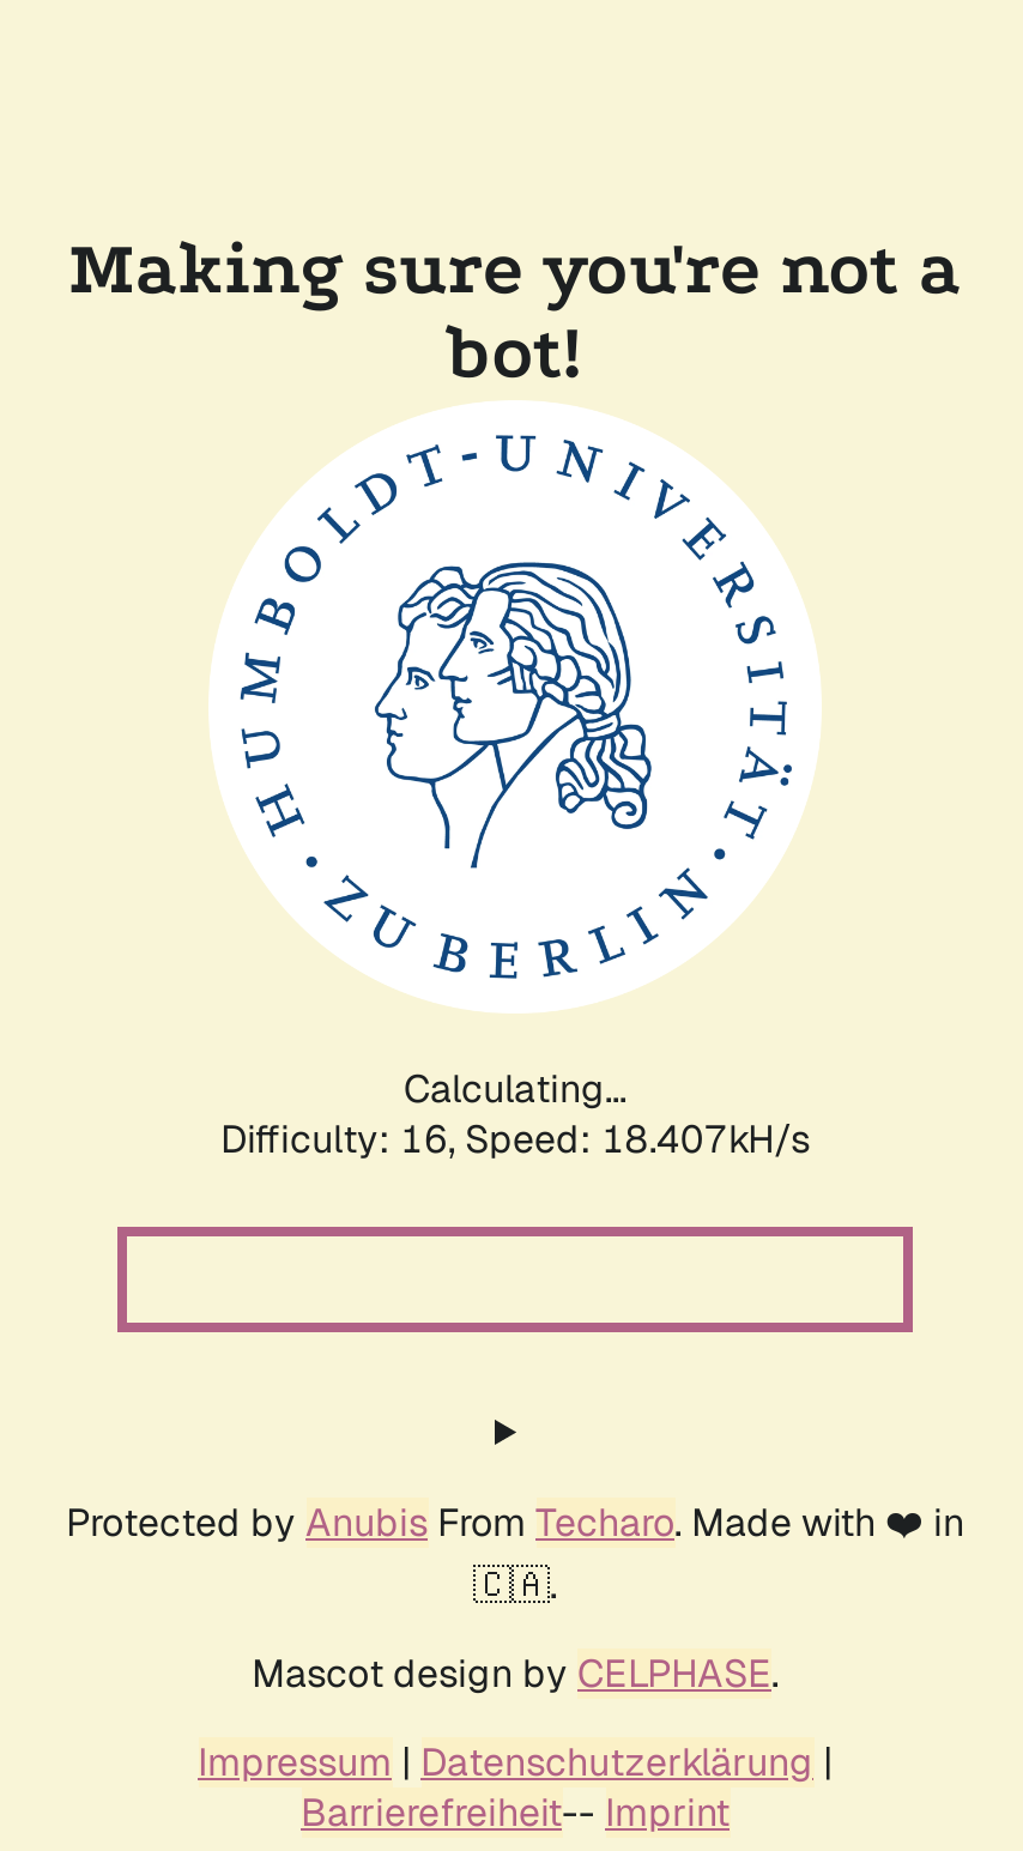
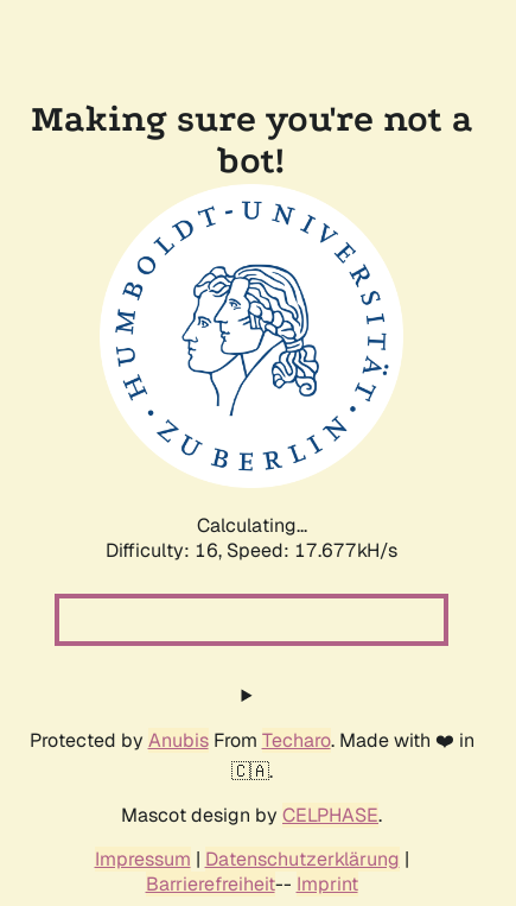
- Difficulty: 16, Speed: 18.407kH/s
+ Difficulty: 16, Speed: 17.677kH/s
